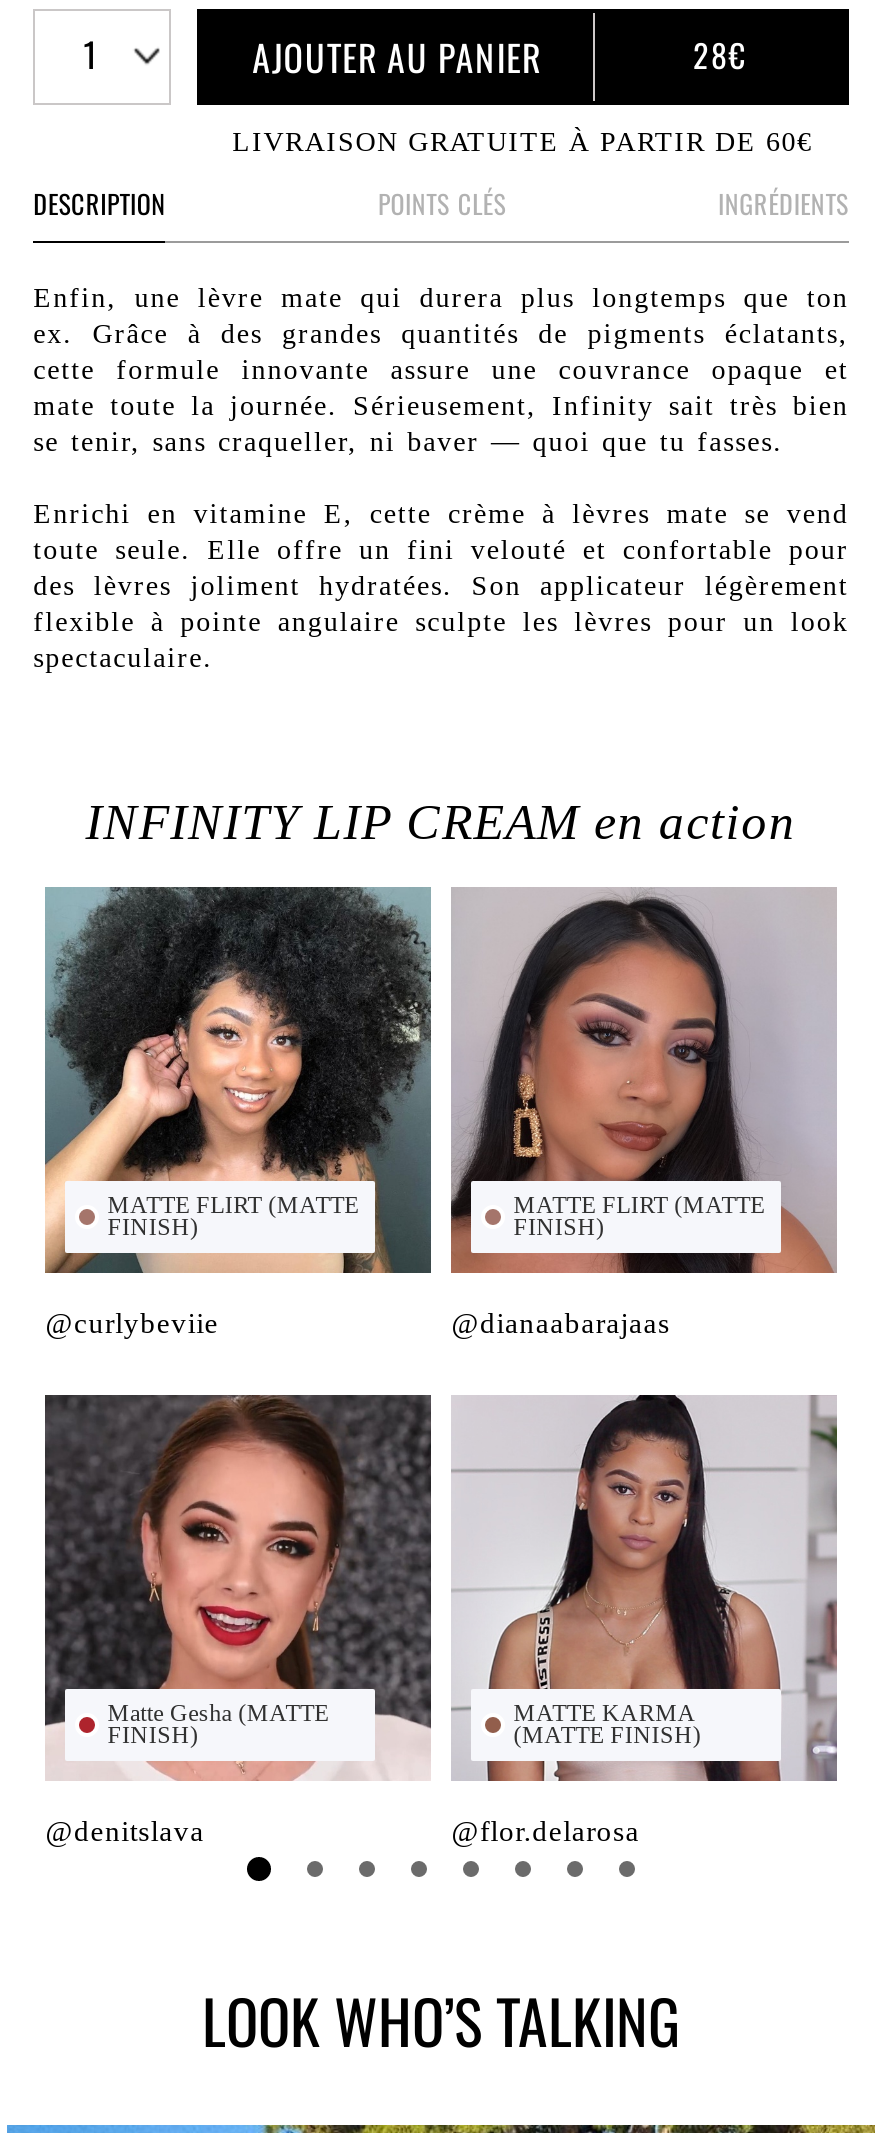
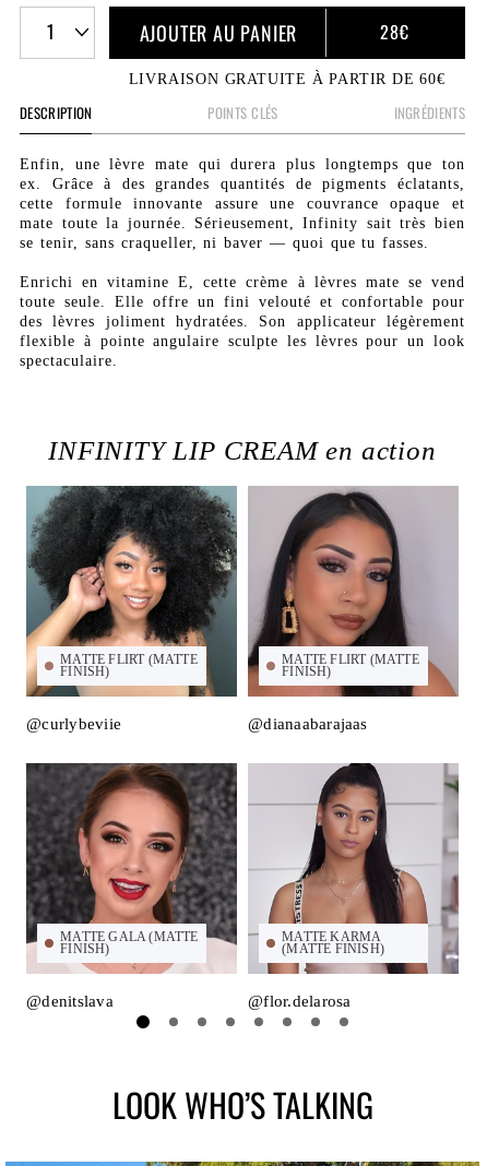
- Matte Gesha (MATTE
+ MATTE GALA (MATTE
